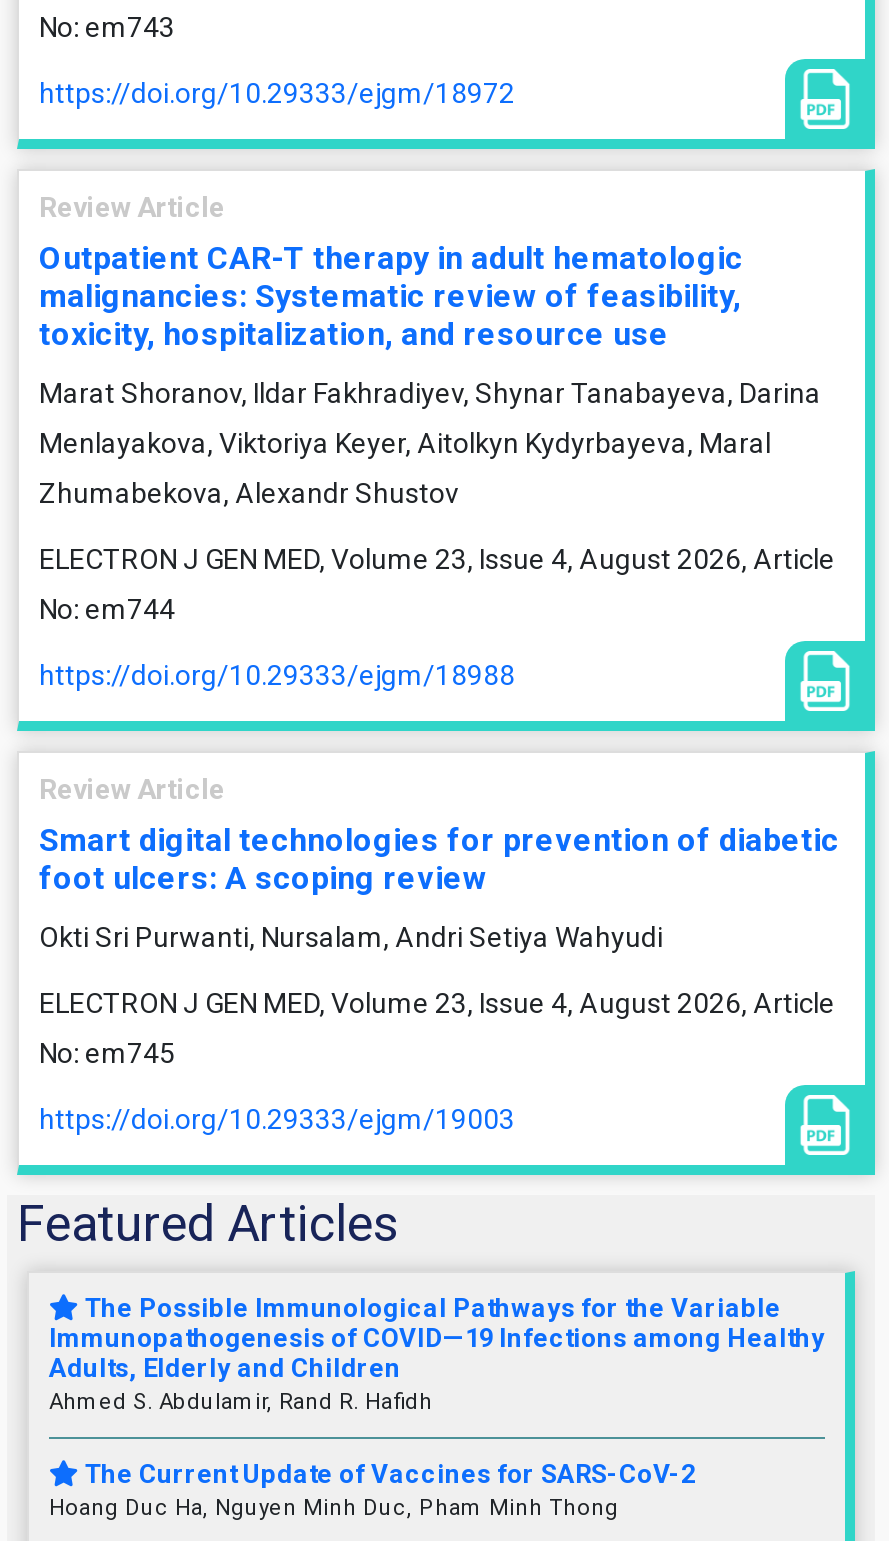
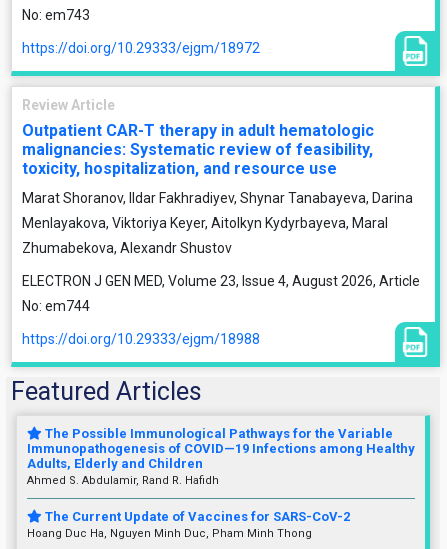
- Review Article
- Smart digital technologies for prevention of diabetic
- foot ulcers: A scoping review
- Okti Sri Purwanti, Nursalam, Andri Setiya Wahyudi
- ELECTRON J GEN MED, Volume 23, Issue 4, August 2026, Article
- No: em745
- https://doi.org/10.29333/ejgm/19003
